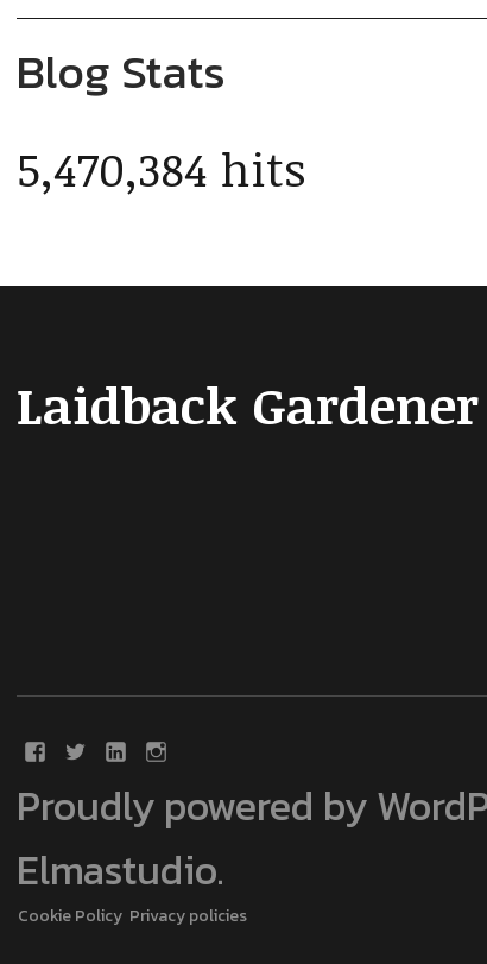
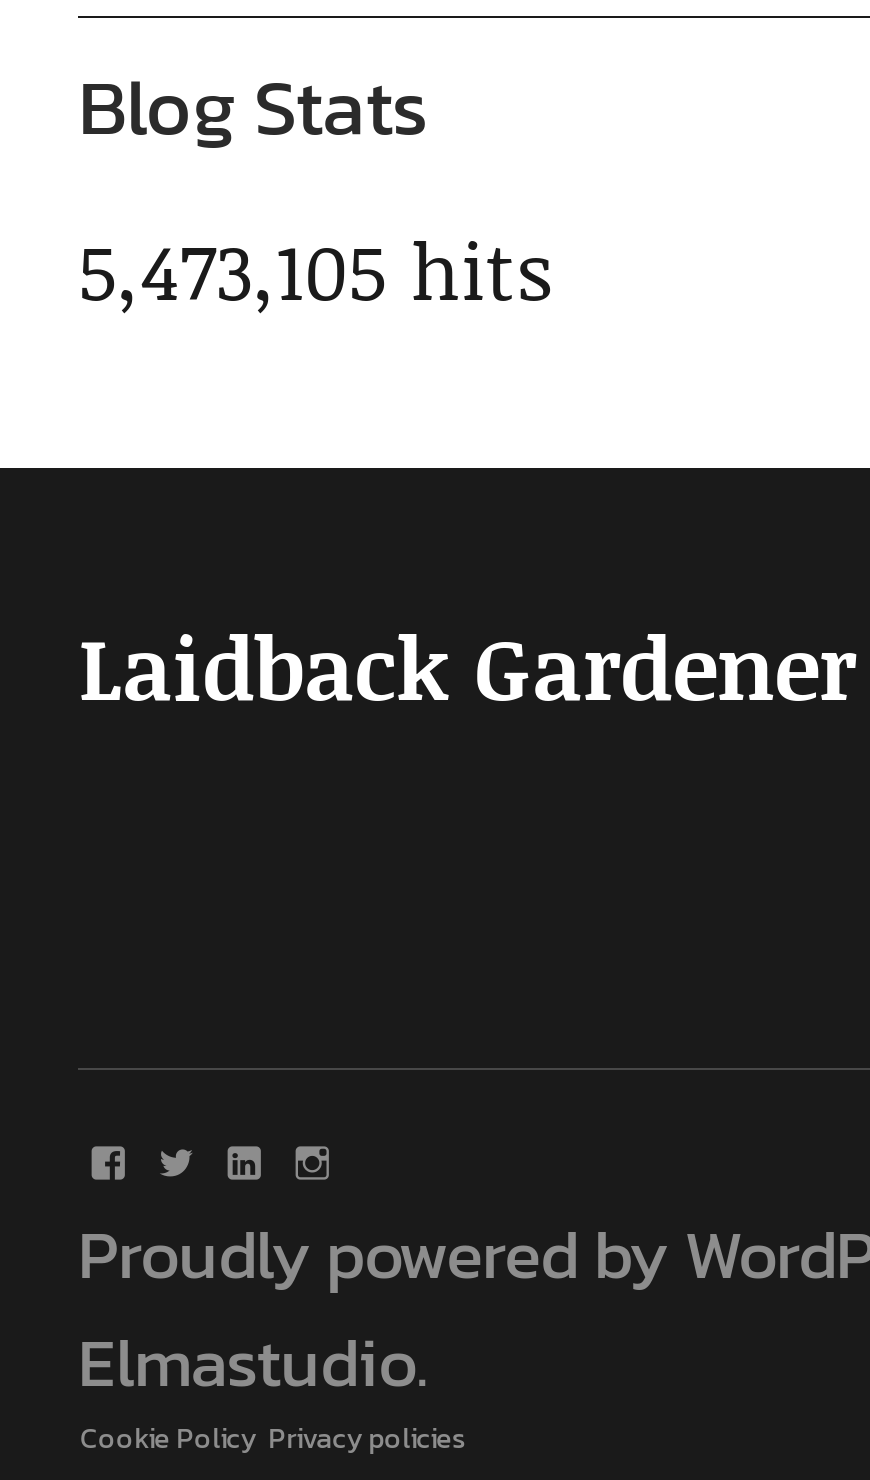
- 5,470,384 hits
+ 5,473,105 hits
